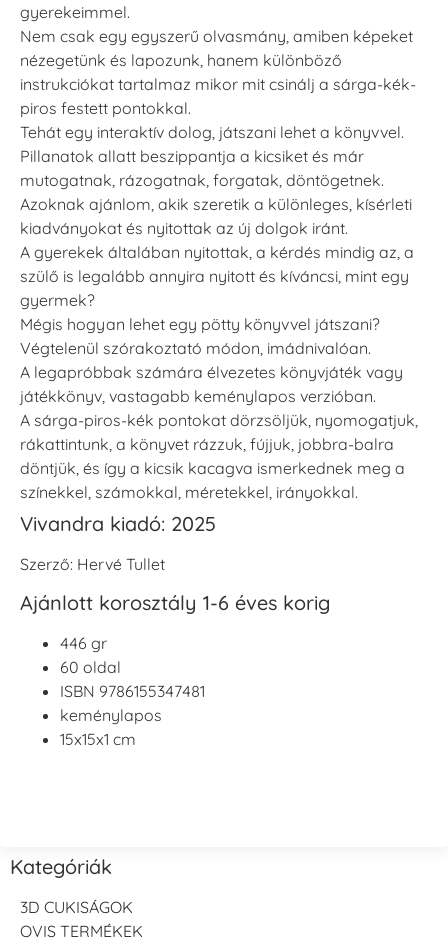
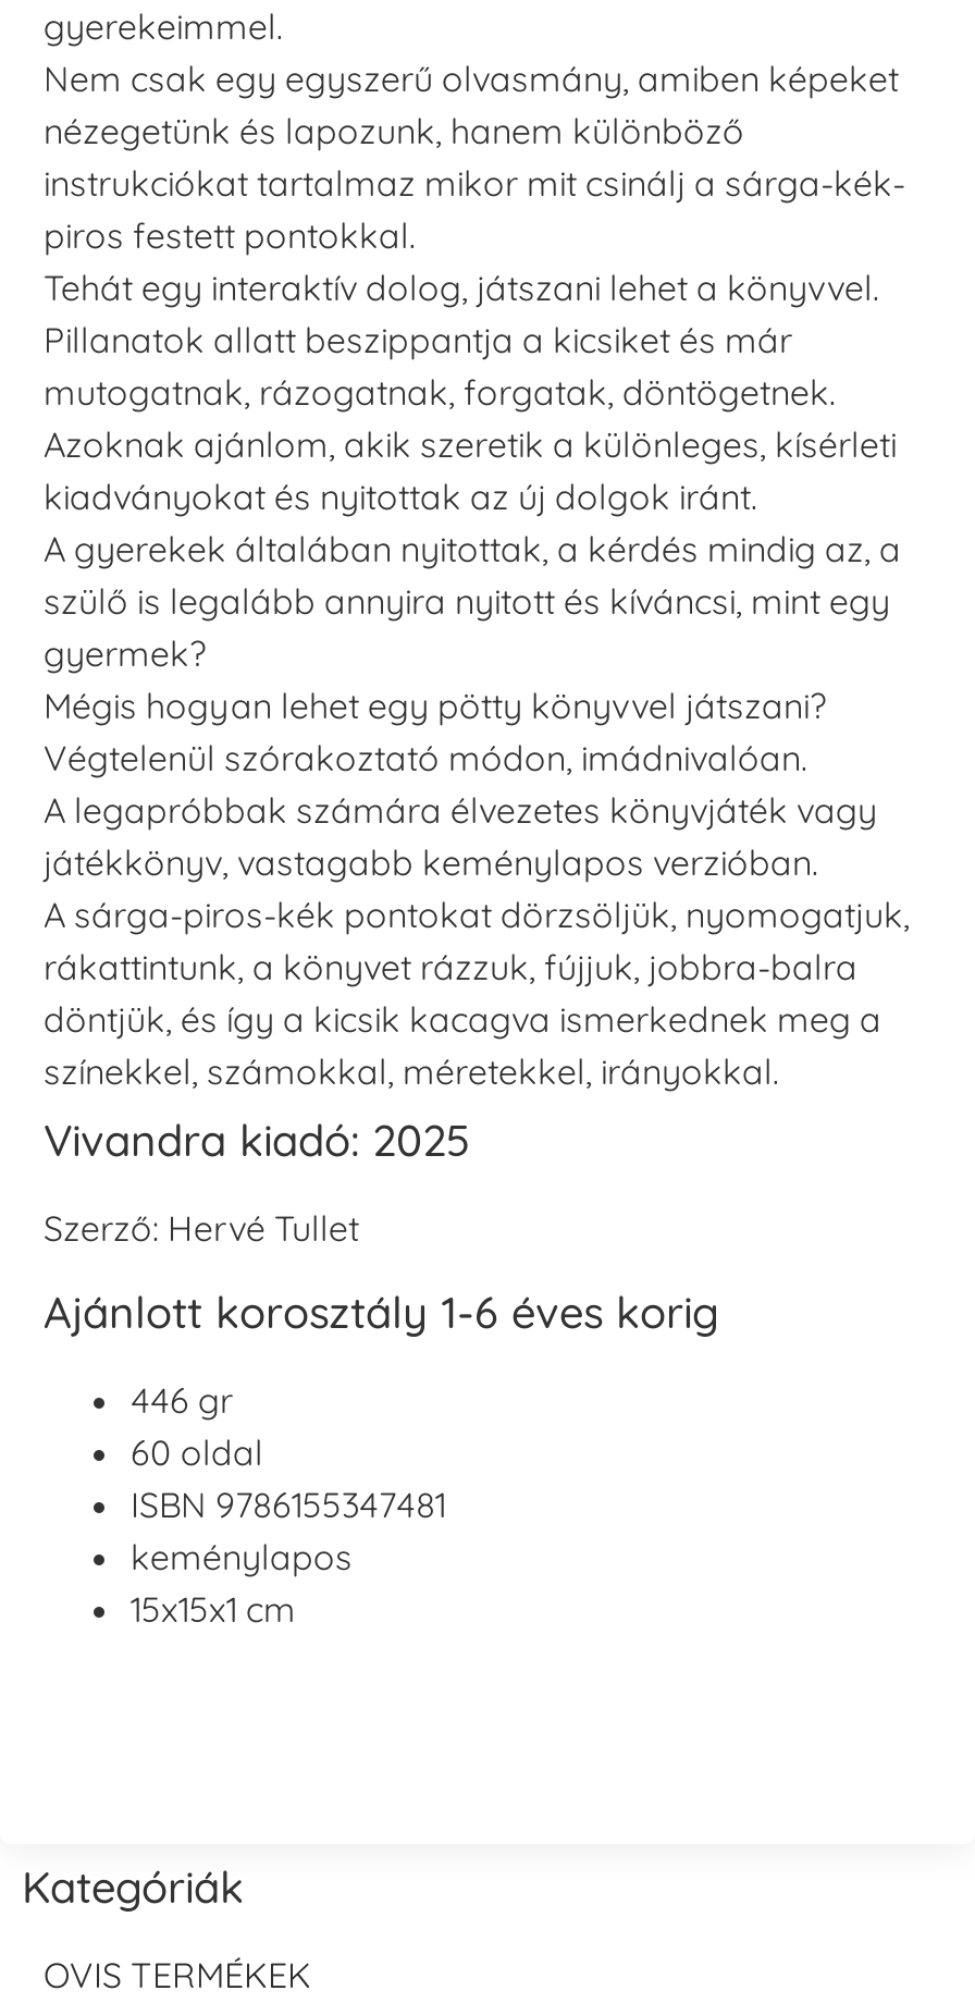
- 3D CUKISÁGOK
